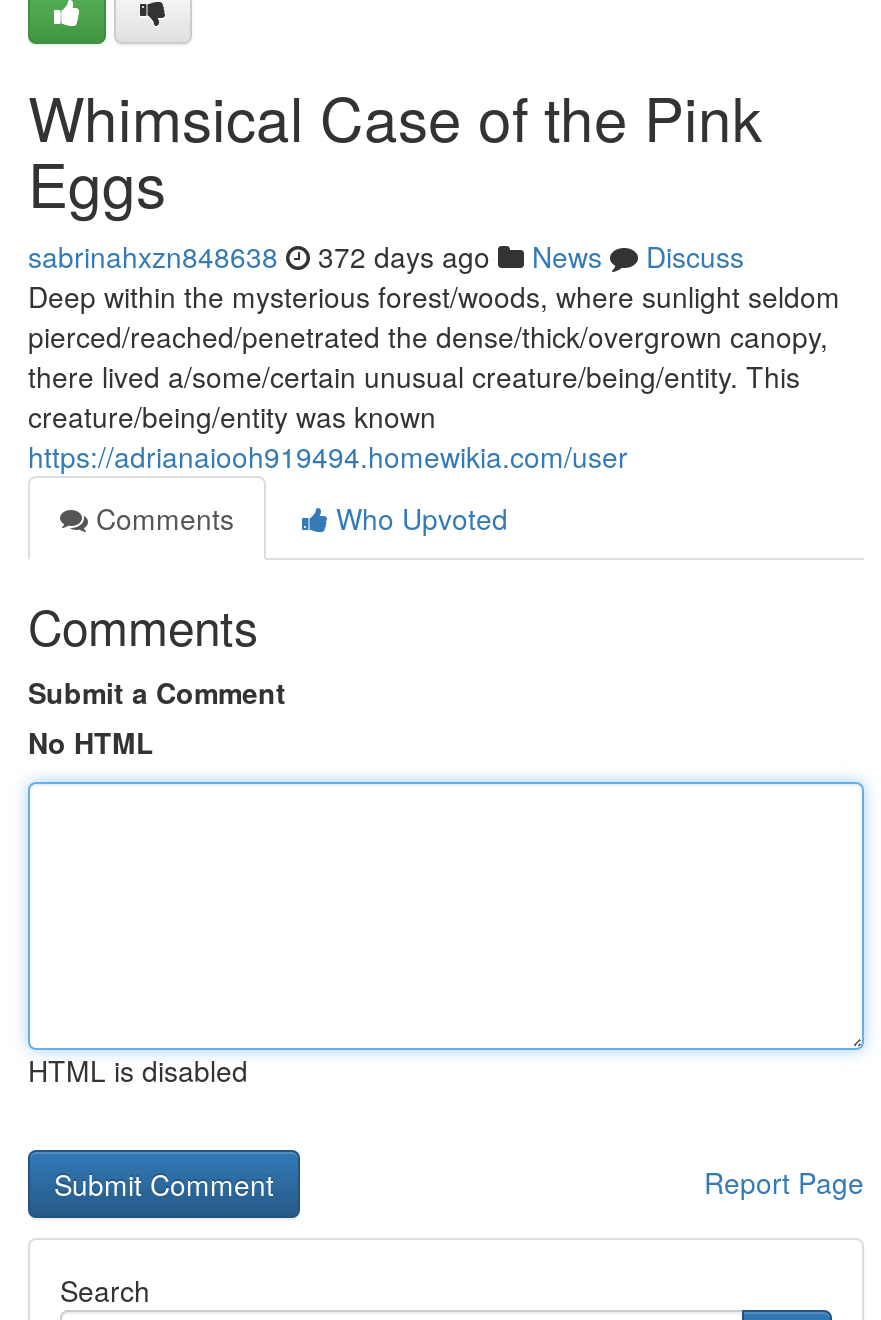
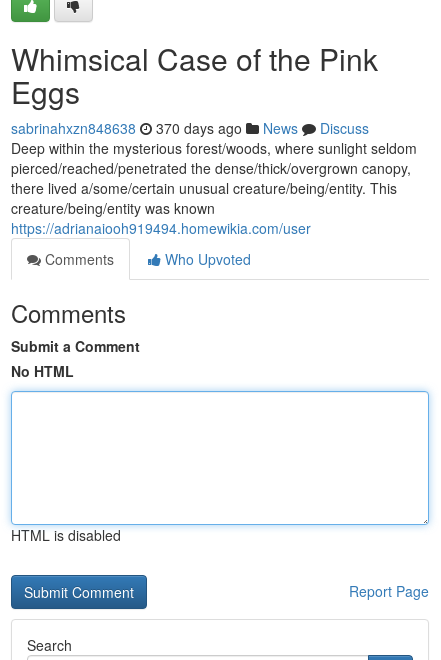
- sabrinahxzn848638 372 days ago News Discuss
+ sabrinahxzn848638 370 days ago News Discuss
